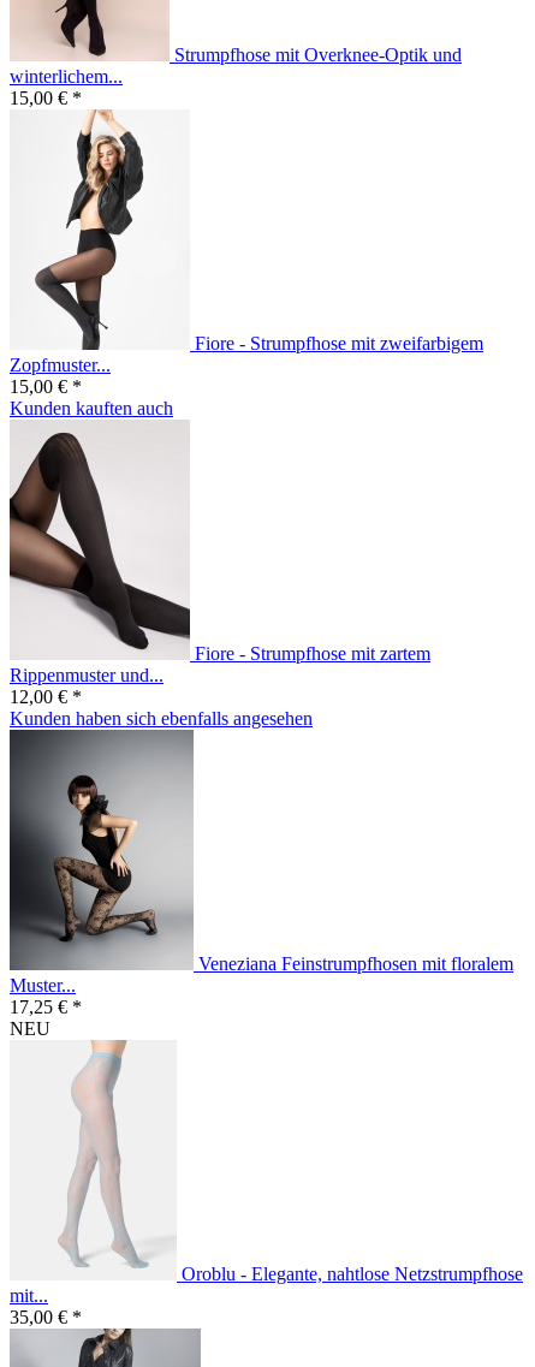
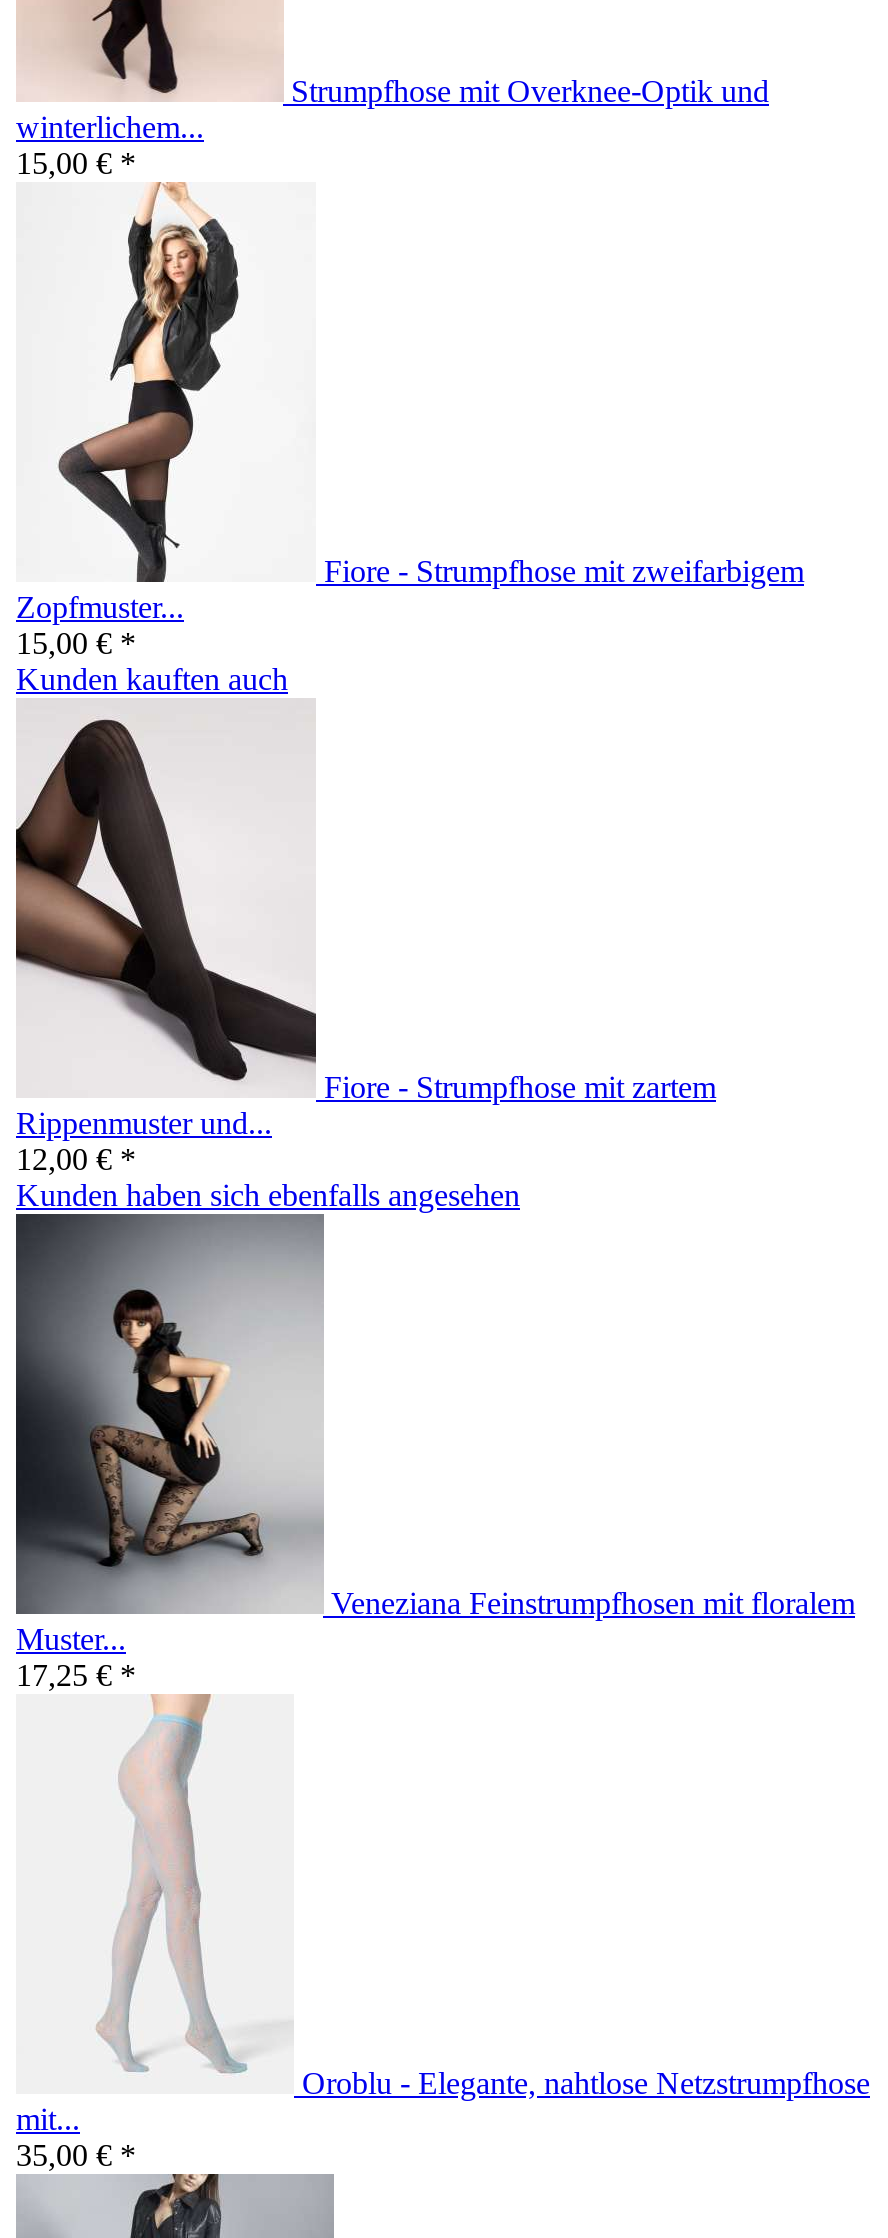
- NEU
